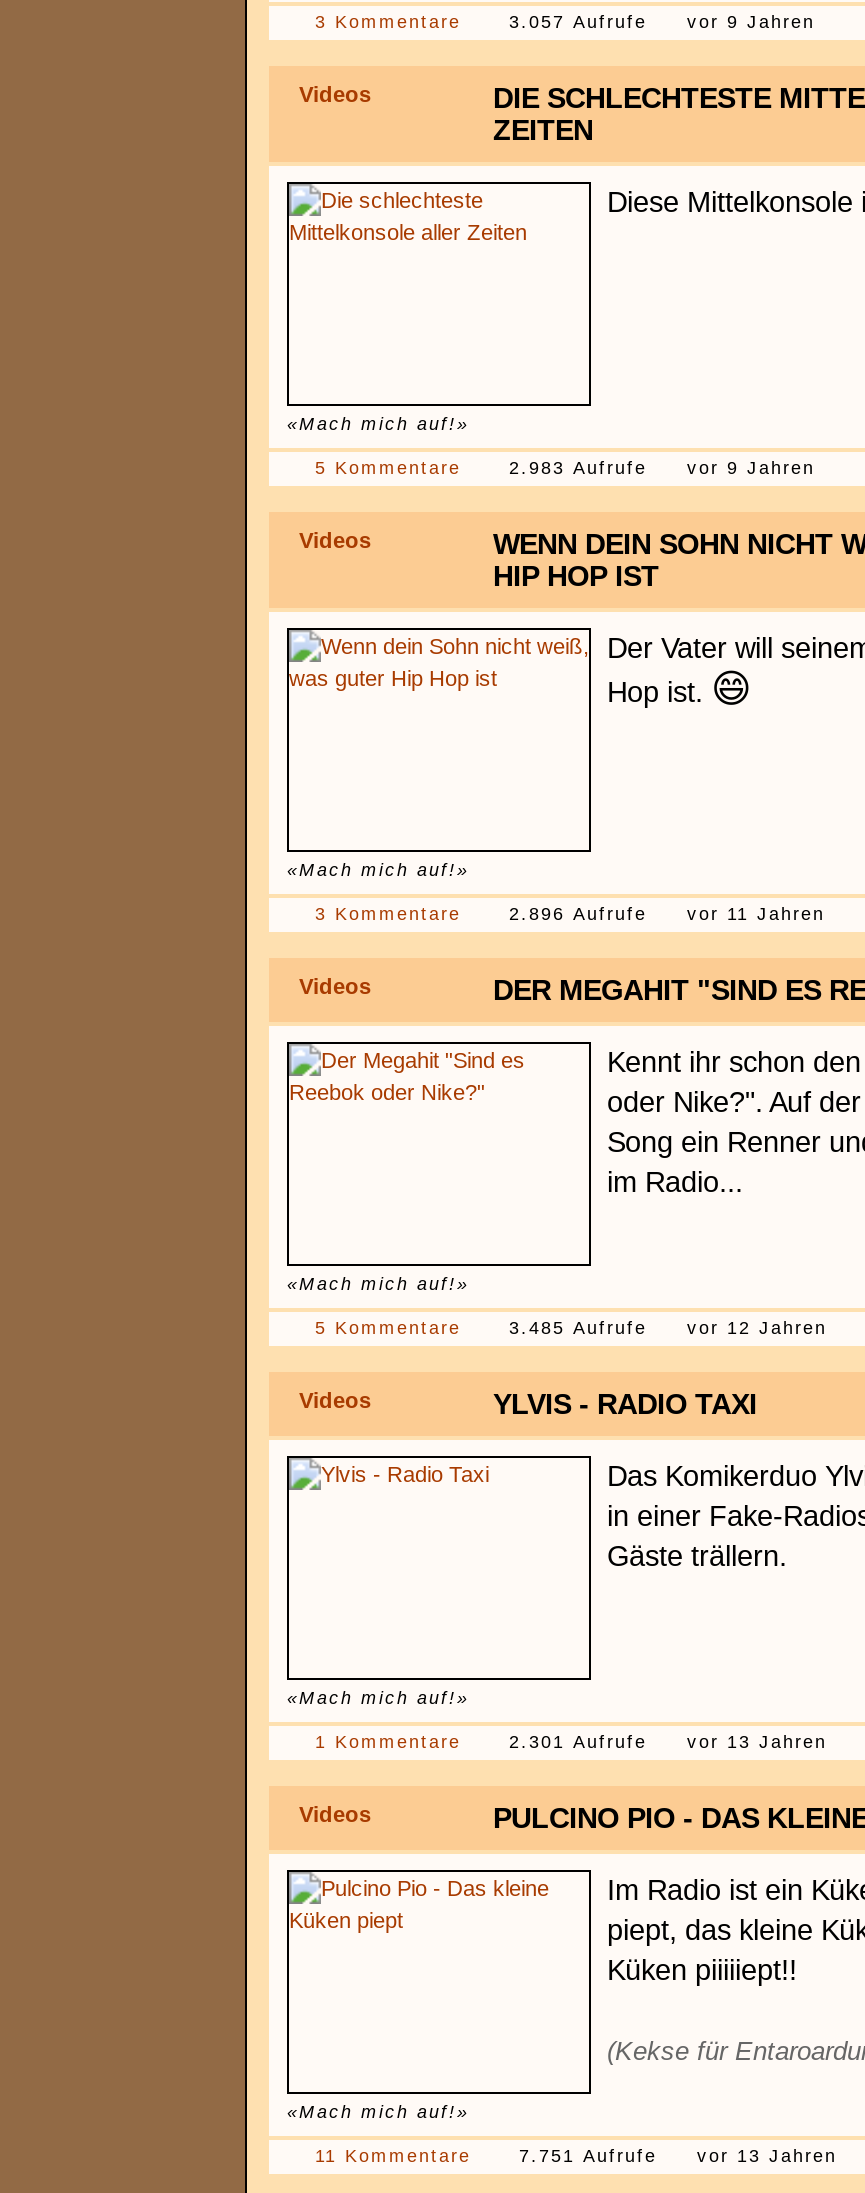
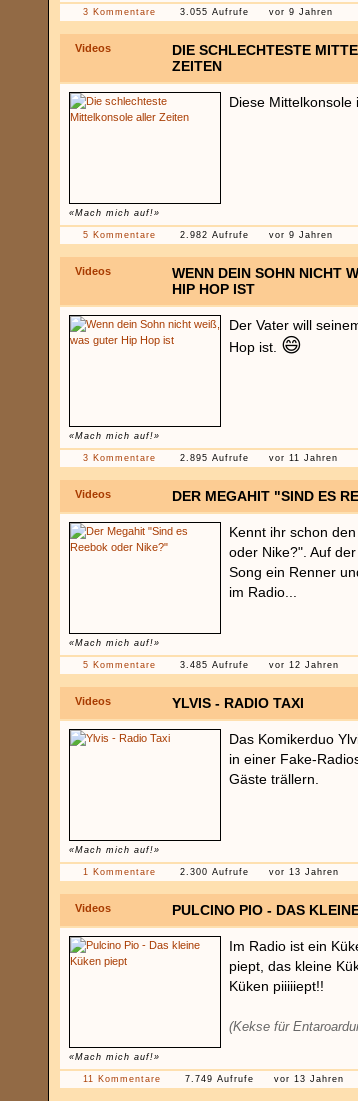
- 3.057 Aufrufe vor 9 Jahren
+ 3.055 Aufrufe vor 9 Jahren

- 2.983 Aufrufe vor 9 Jahren
+ 2.982 Aufrufe vor 9 Jahren

- 2.896 Aufrufe vor 11 Jahren
+ 2.895 Aufrufe vor 11 Jahren

- 2.301 Aufrufe vor 13 Jahren
+ 2.300 Aufrufe vor 13 Jahren

- 7.751 Aufrufe vor 13 Jahren
+ 7.749 Aufrufe vor 13 Jahren
